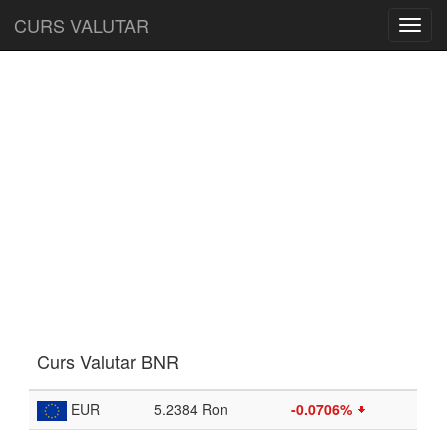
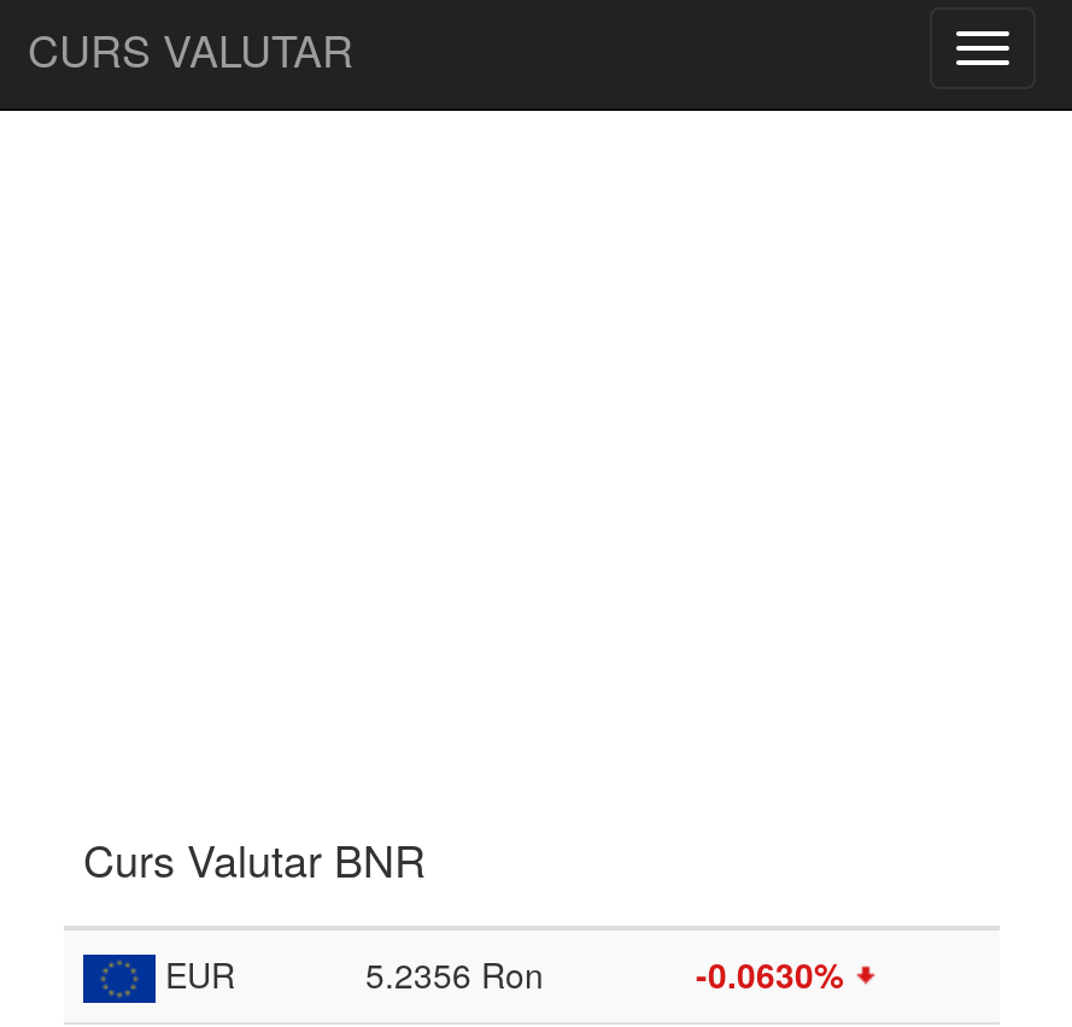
- 5.2384 Ron
+ 5.2356 Ron

- -0.0706%
+ -0.0630%
